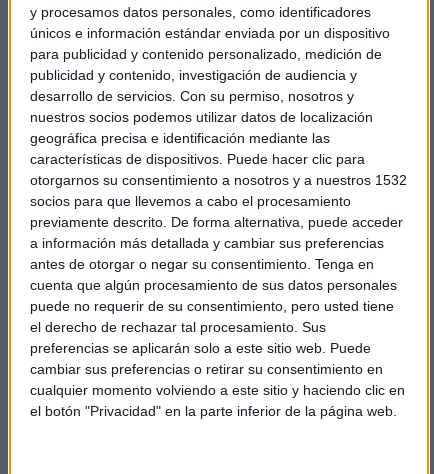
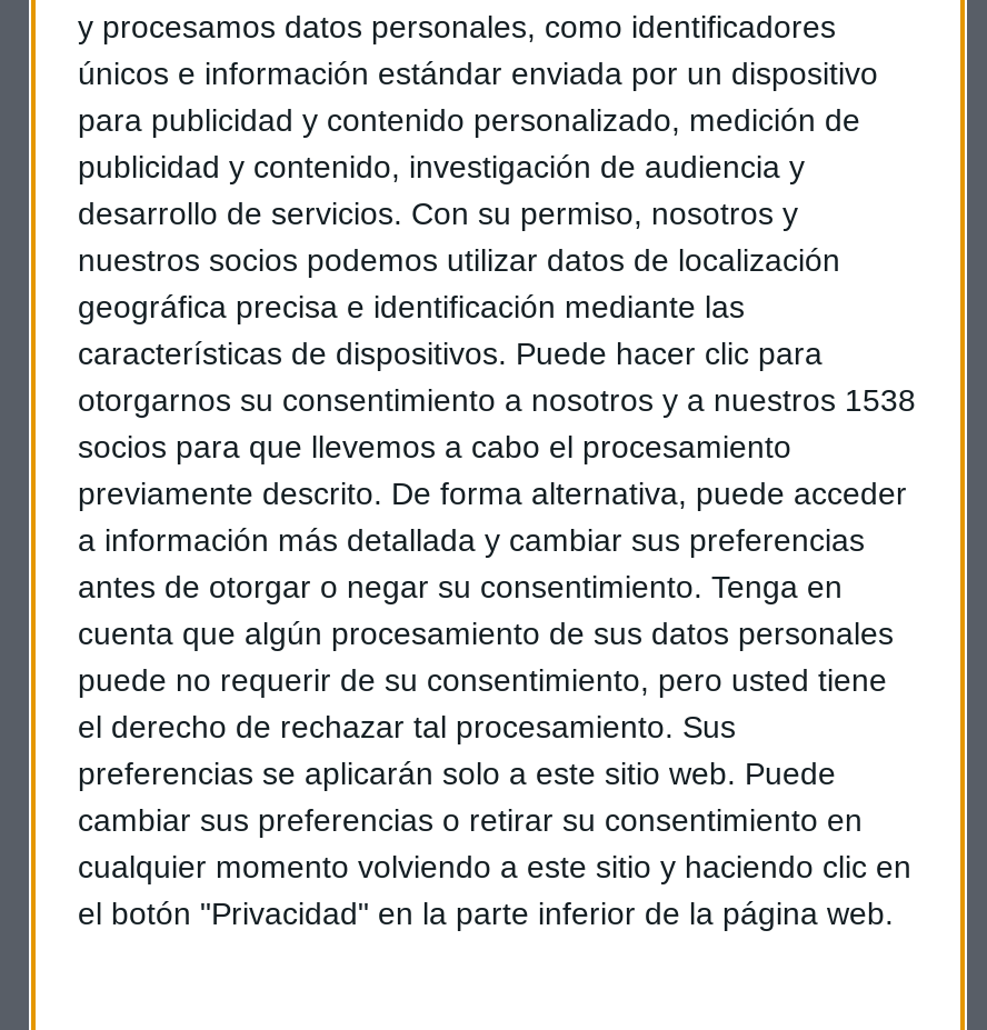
- otorgarnos su consentimiento a nosotros y a nuestros 1532
+ otorgarnos su consentimiento a nosotros y a nuestros 1538
